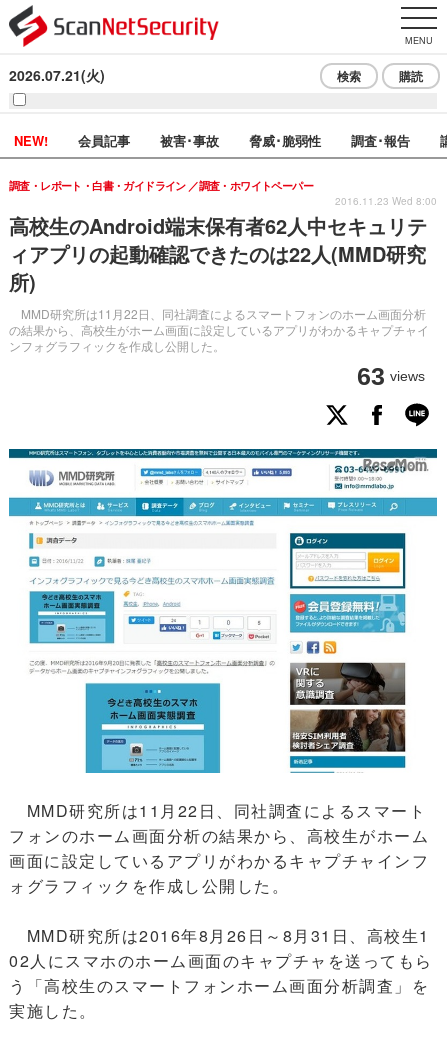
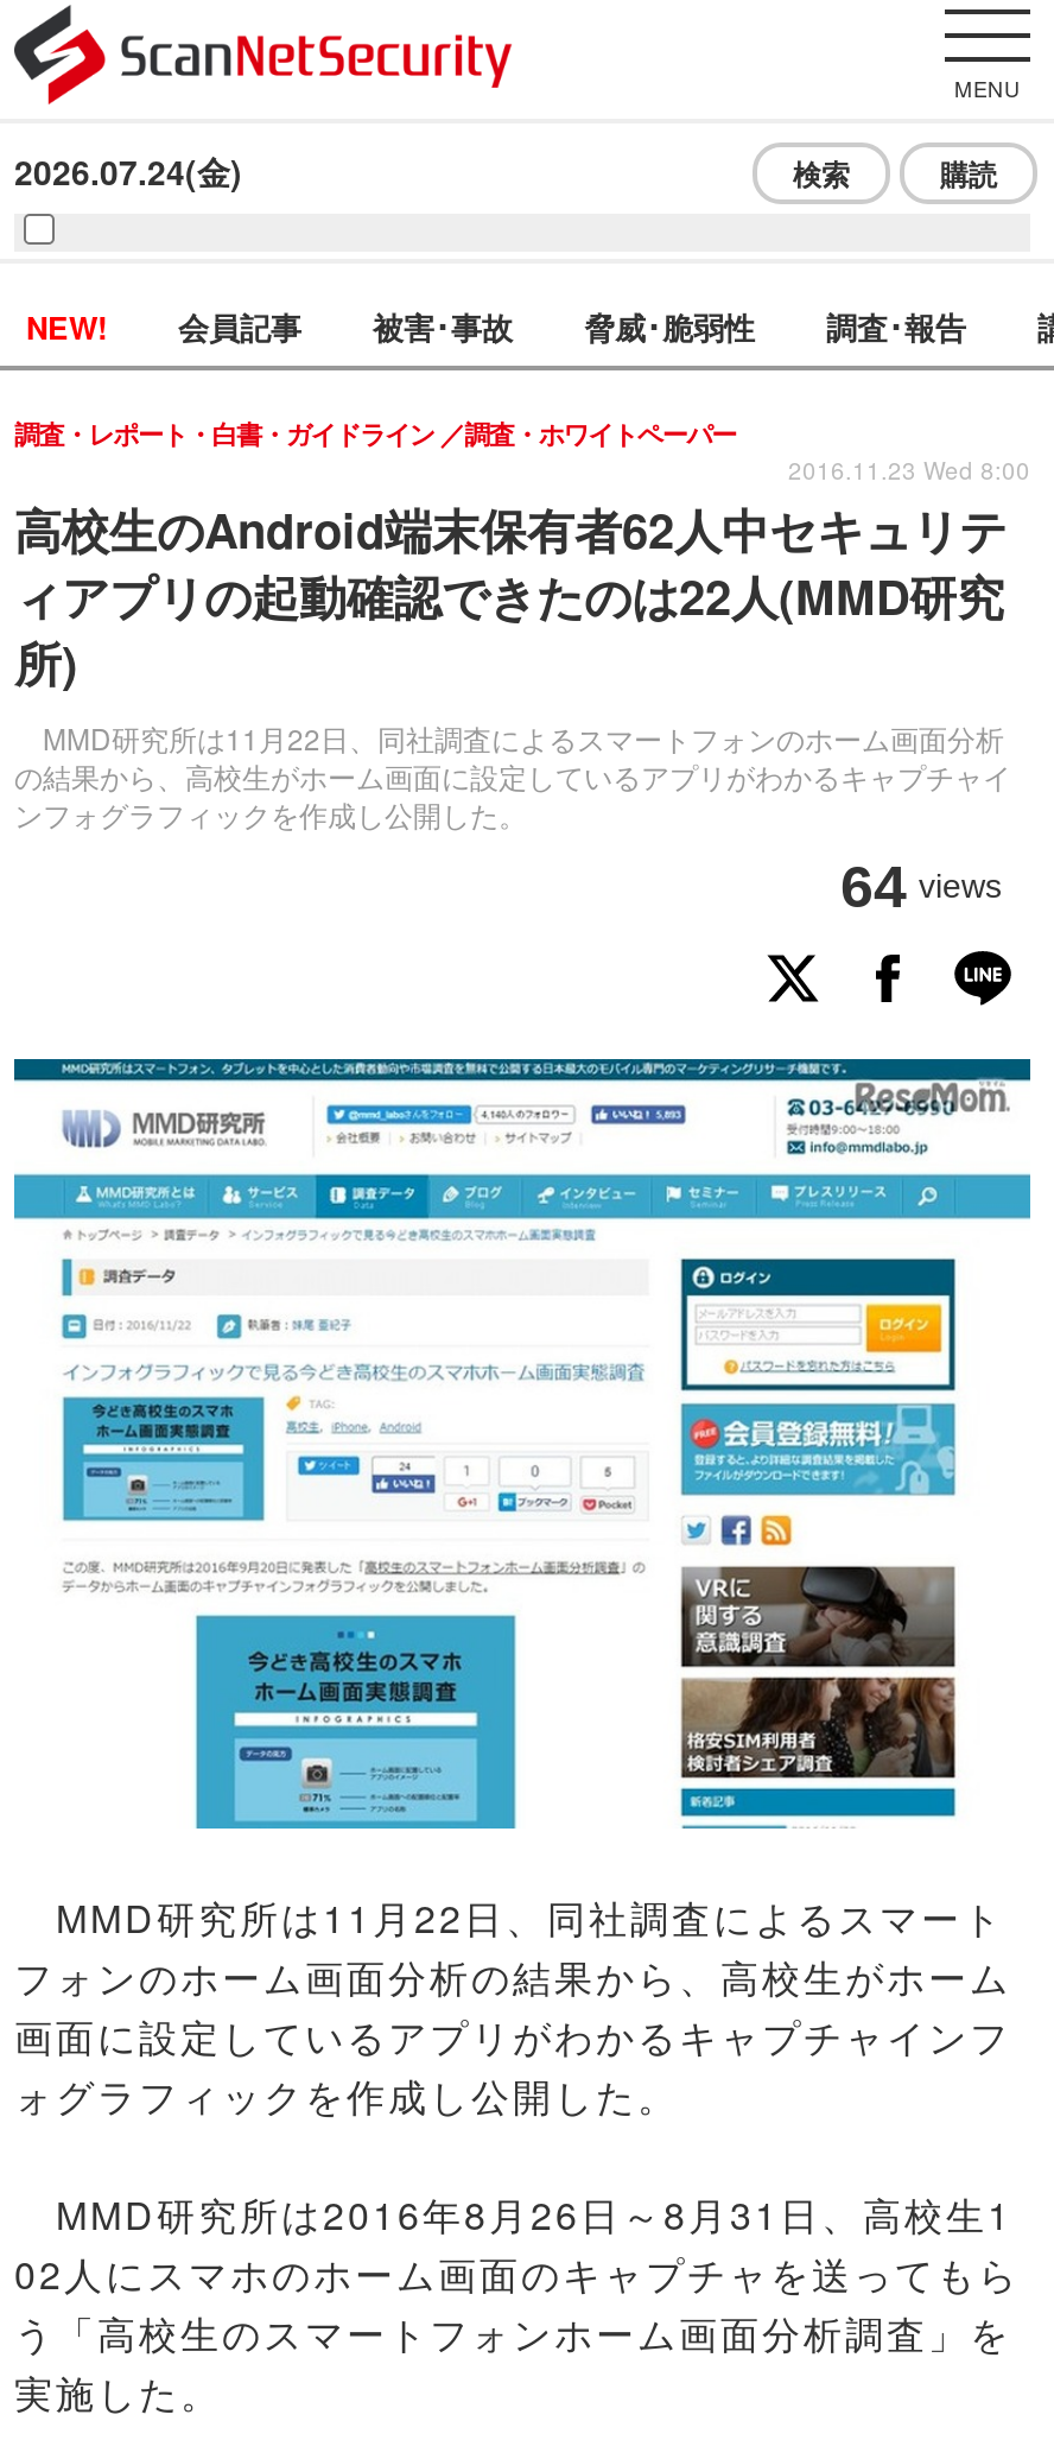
- 2026.07.21(火)
+ 2026.07.24(金)

- 63 views
+ 64 views
